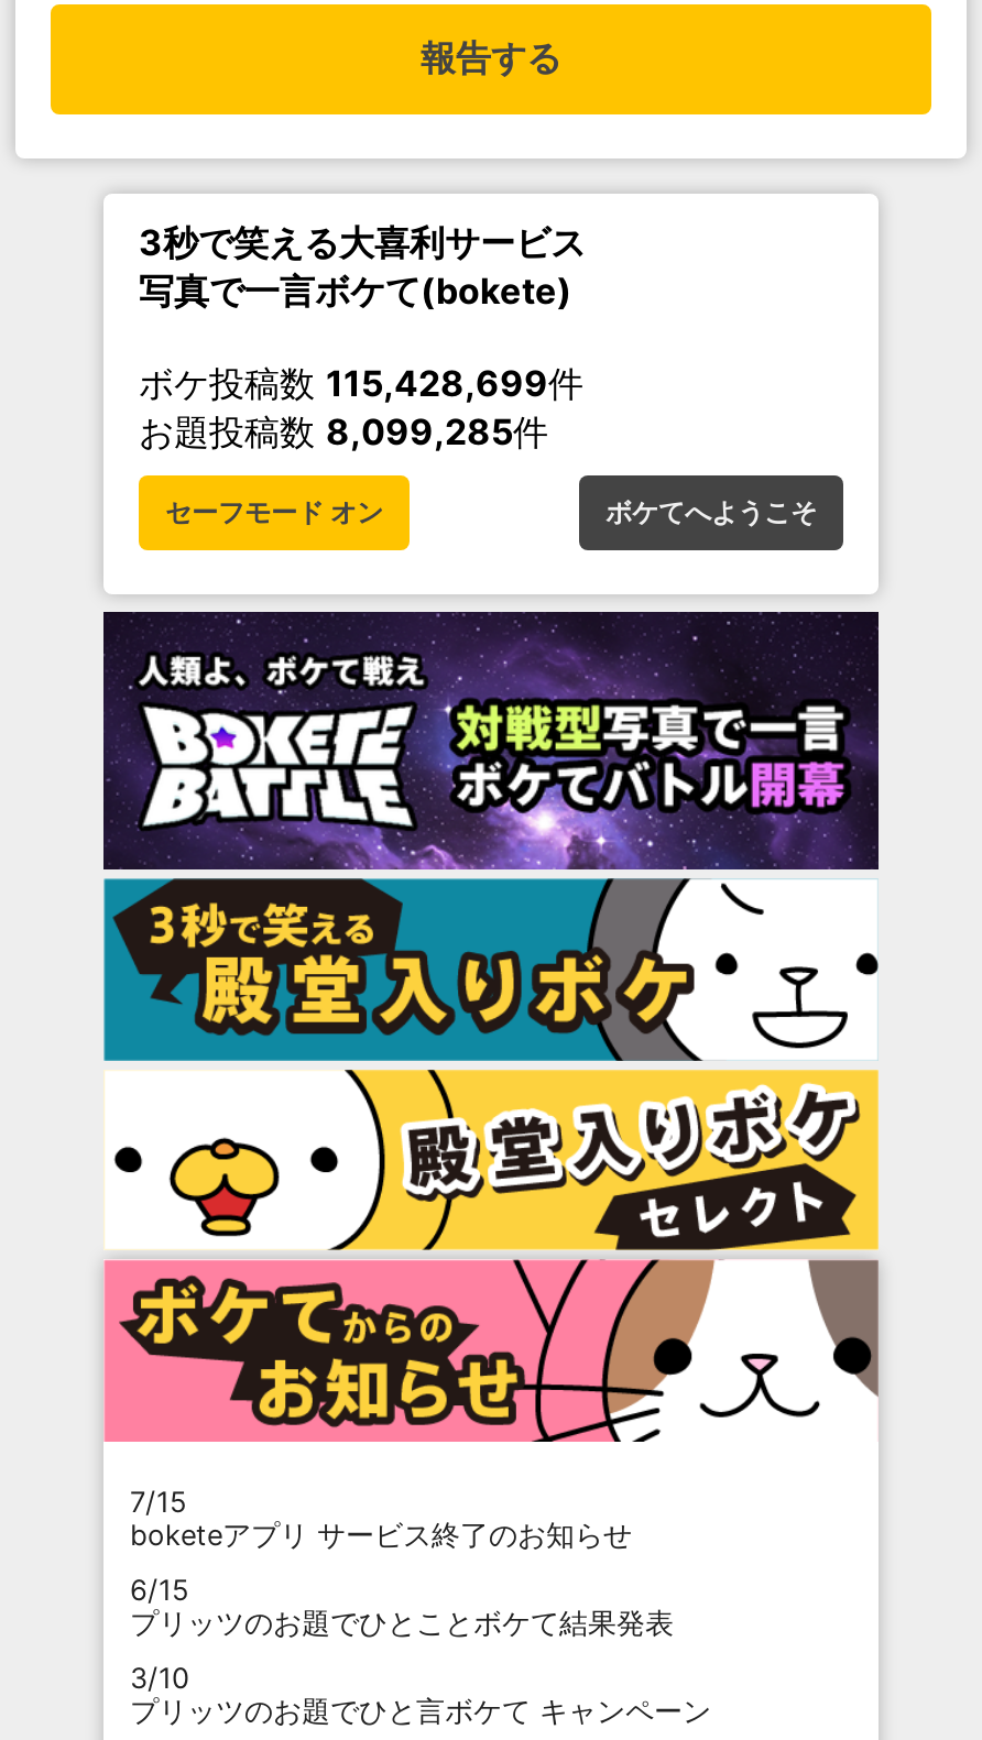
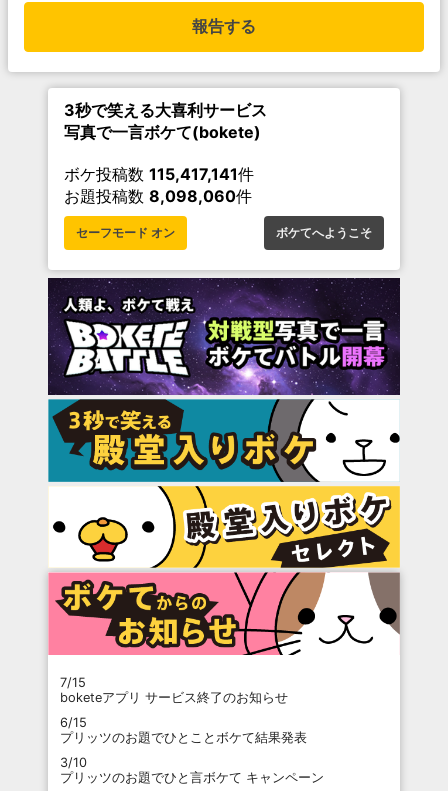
- ボケ投稿数115,428,699件
+ ボケ投稿数115,417,141件

- お題投稿数8,099,285件
+ お題投稿数8,098,060件
